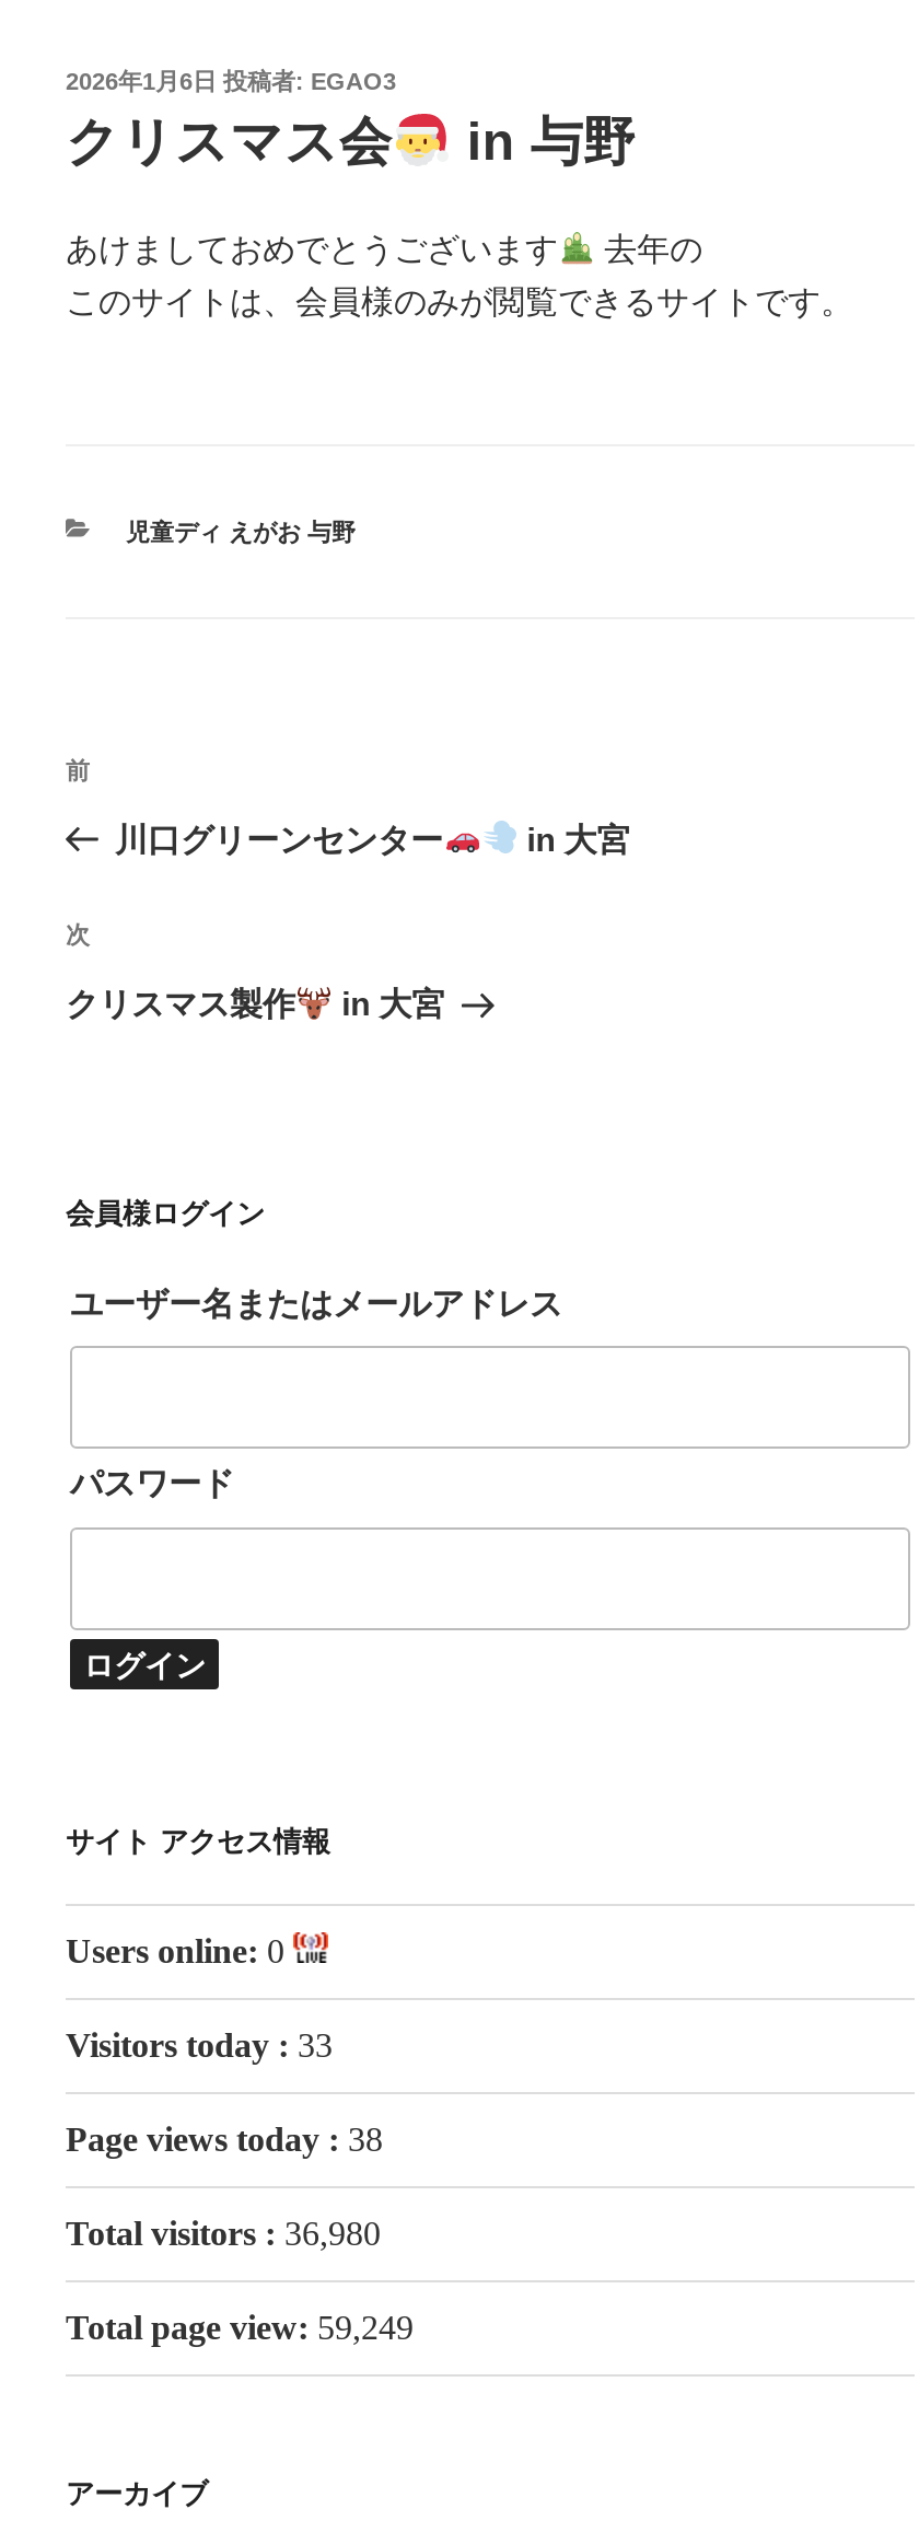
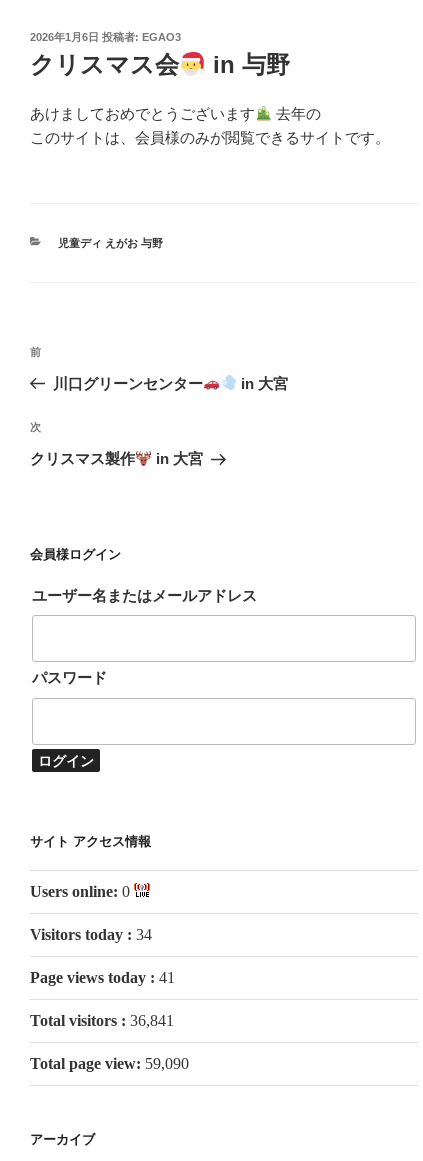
- Visitors today : 33
+ Visitors today : 34

- Page views today : 38
+ Page views today : 41

- Total visitors : 36,980
+ Total visitors : 36,841

- Total page view: 59,249
+ Total page view: 59,090
